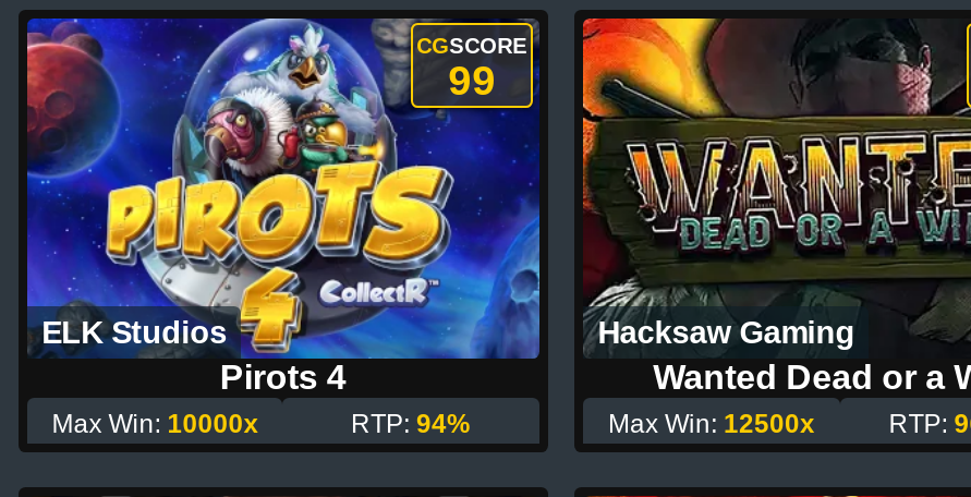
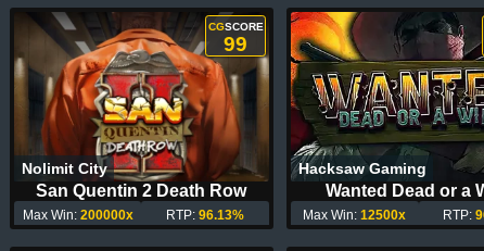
- [image]
- ELK Studios
- Pirots 4
- Max Win: 10000x
- RTP: 94%
+ [image]
+ Nolimit City
+ San Quentin 2 Death Row
+ Max Win: 200000x
+ RTP: 96.13%
